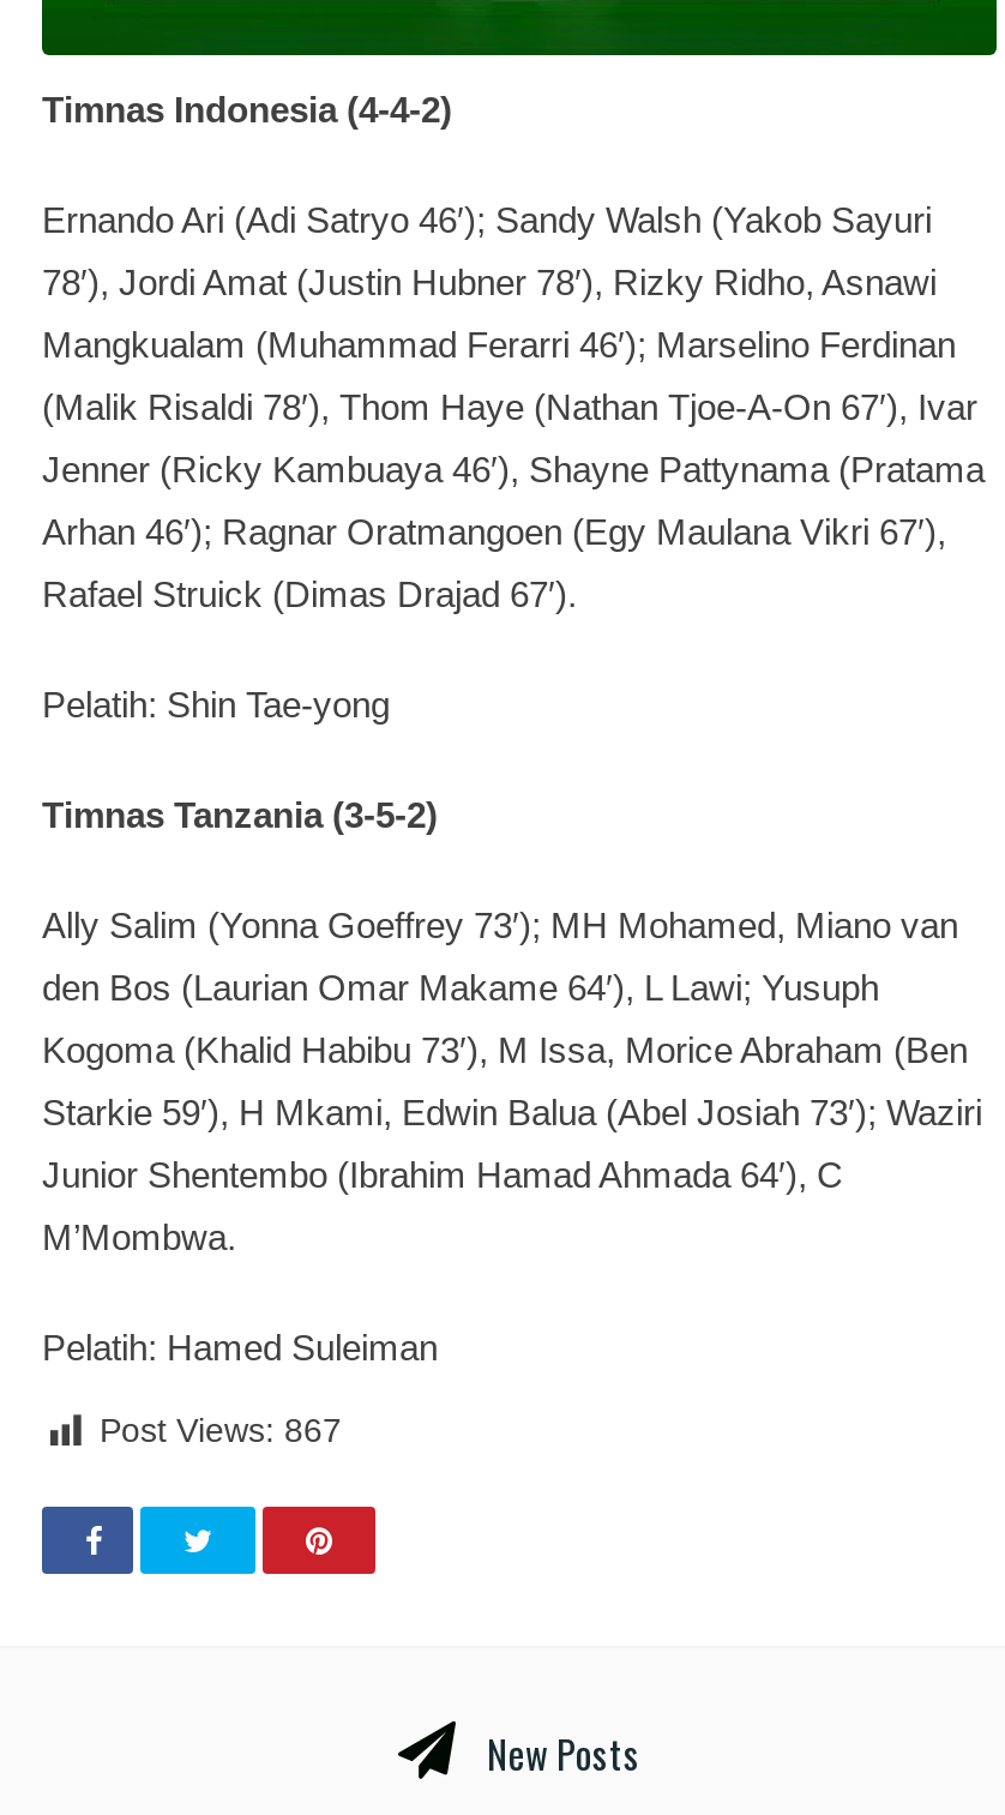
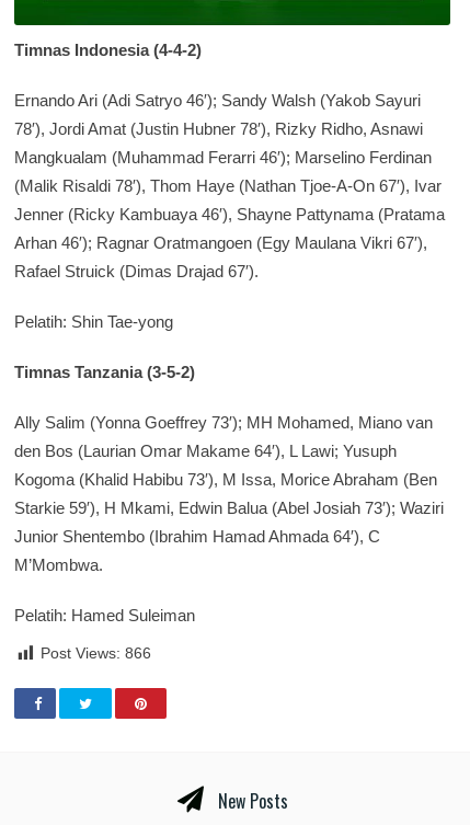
- Post Views: 867
+ Post Views: 866
